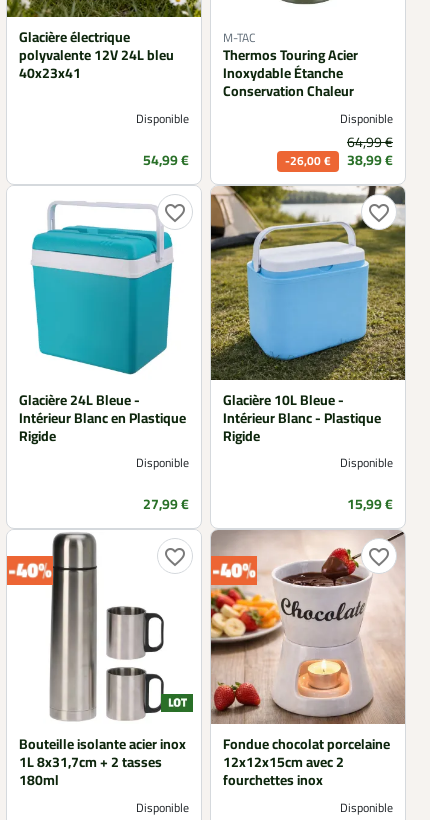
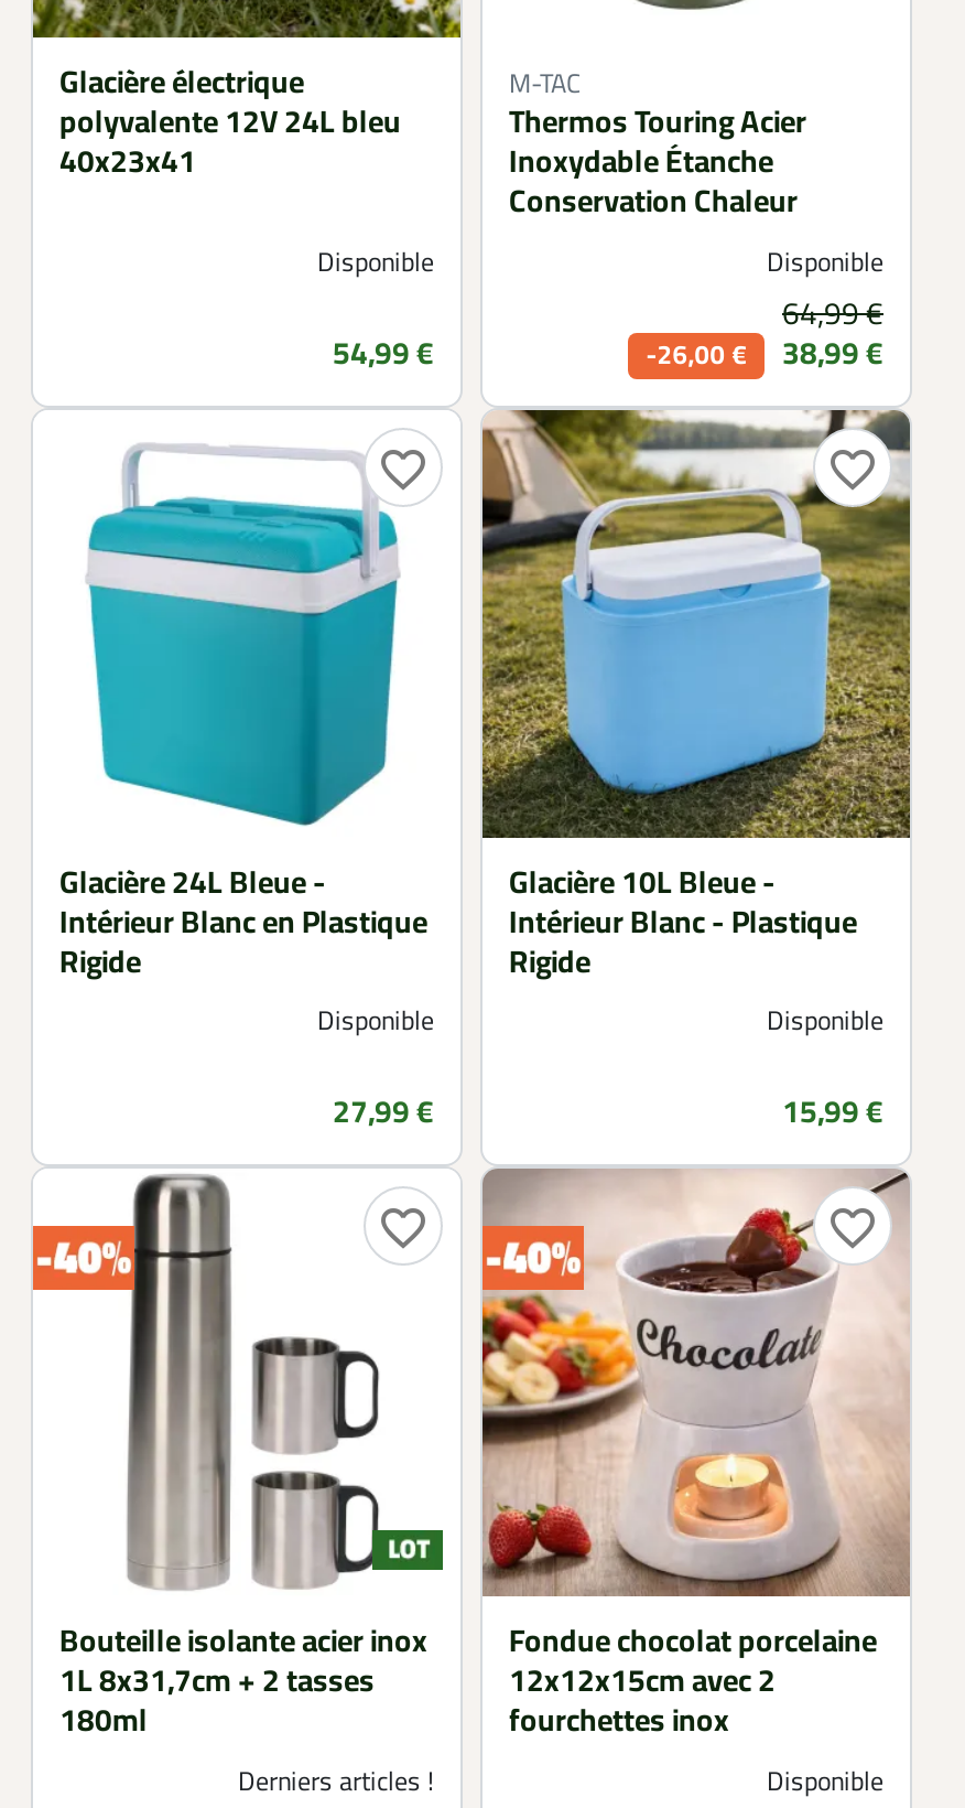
- Disponible
+ Derniers articles !
